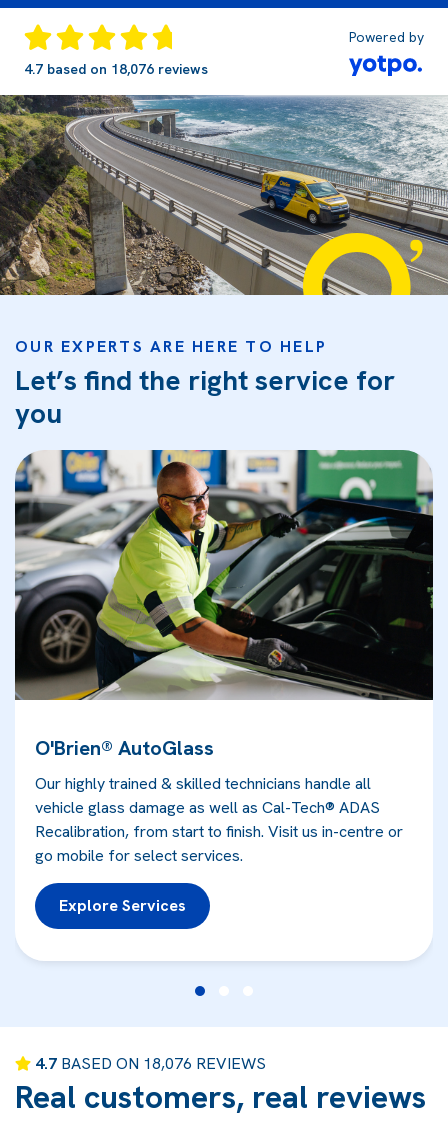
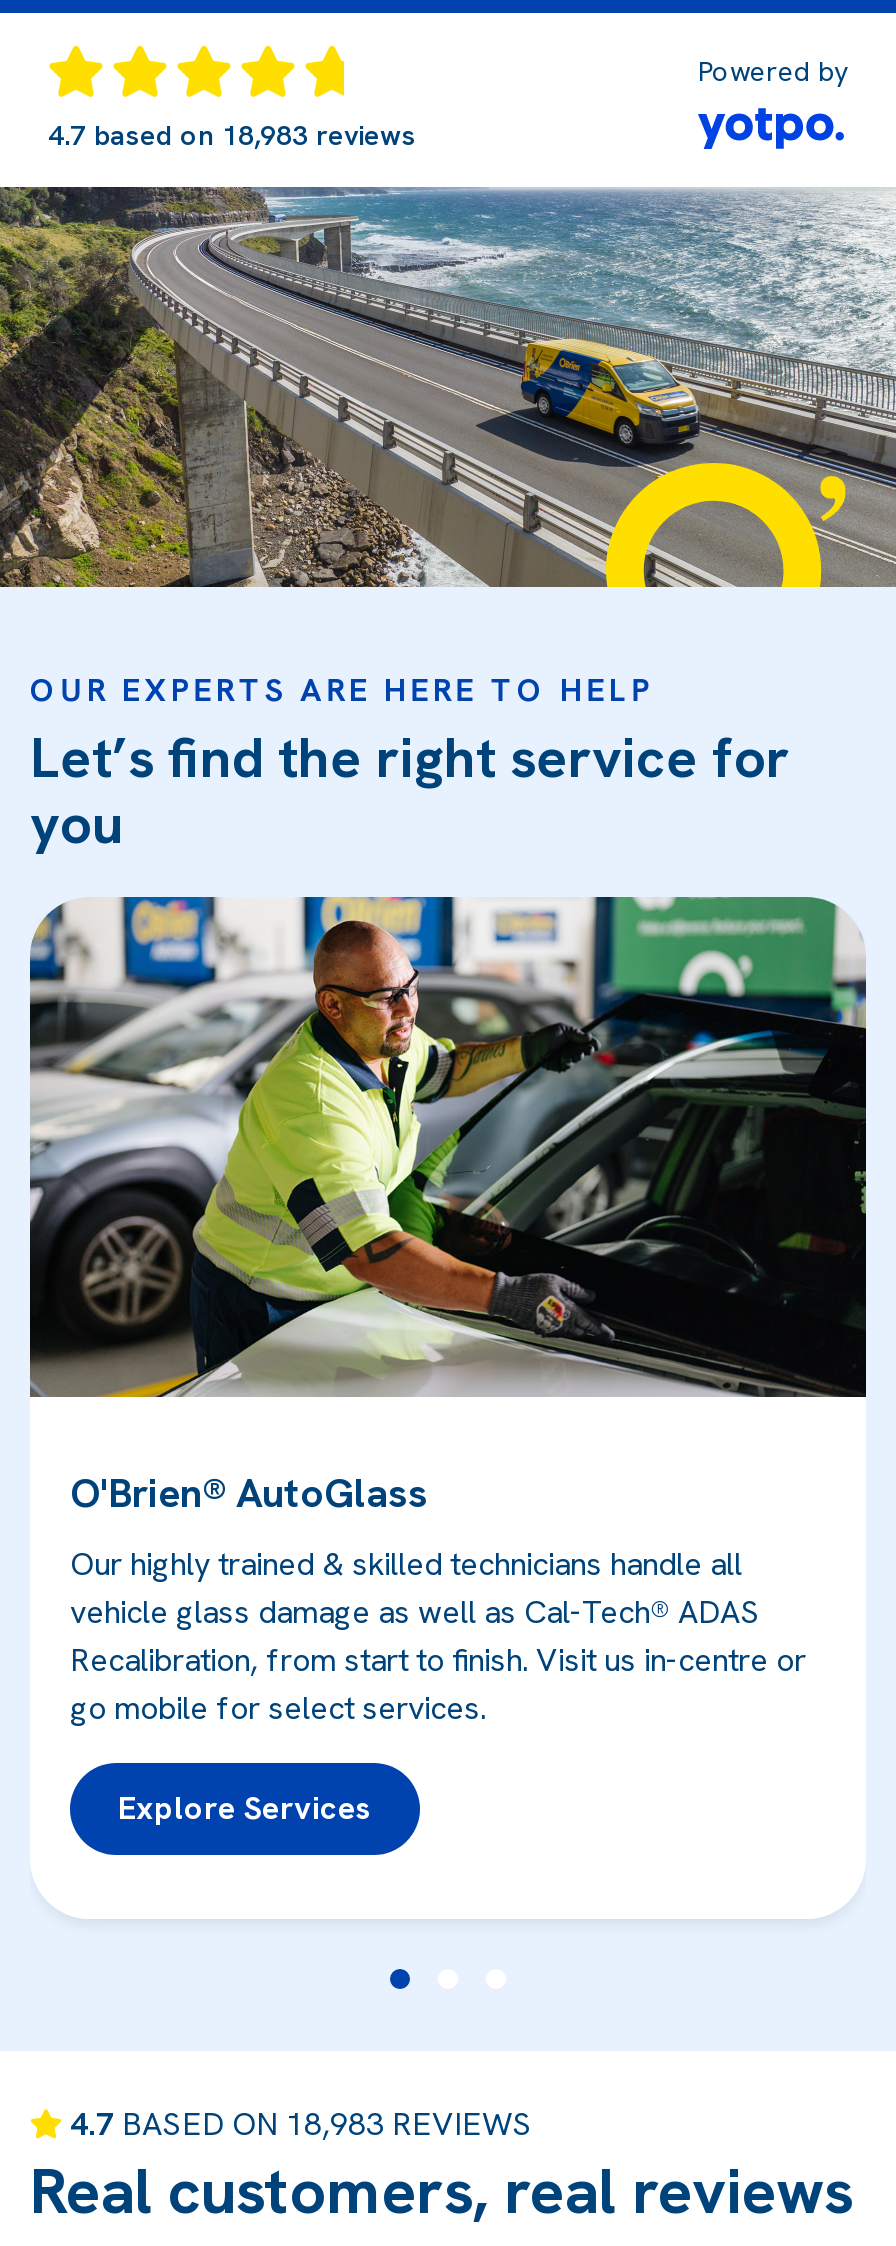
- 4.7 based on 18,076 reviews
+ 4.7 based on 18,983 reviews

- 4.7 BASED ON 18,076 REVIEWS
+ 4.7 BASED ON 18,983 REVIEWS
